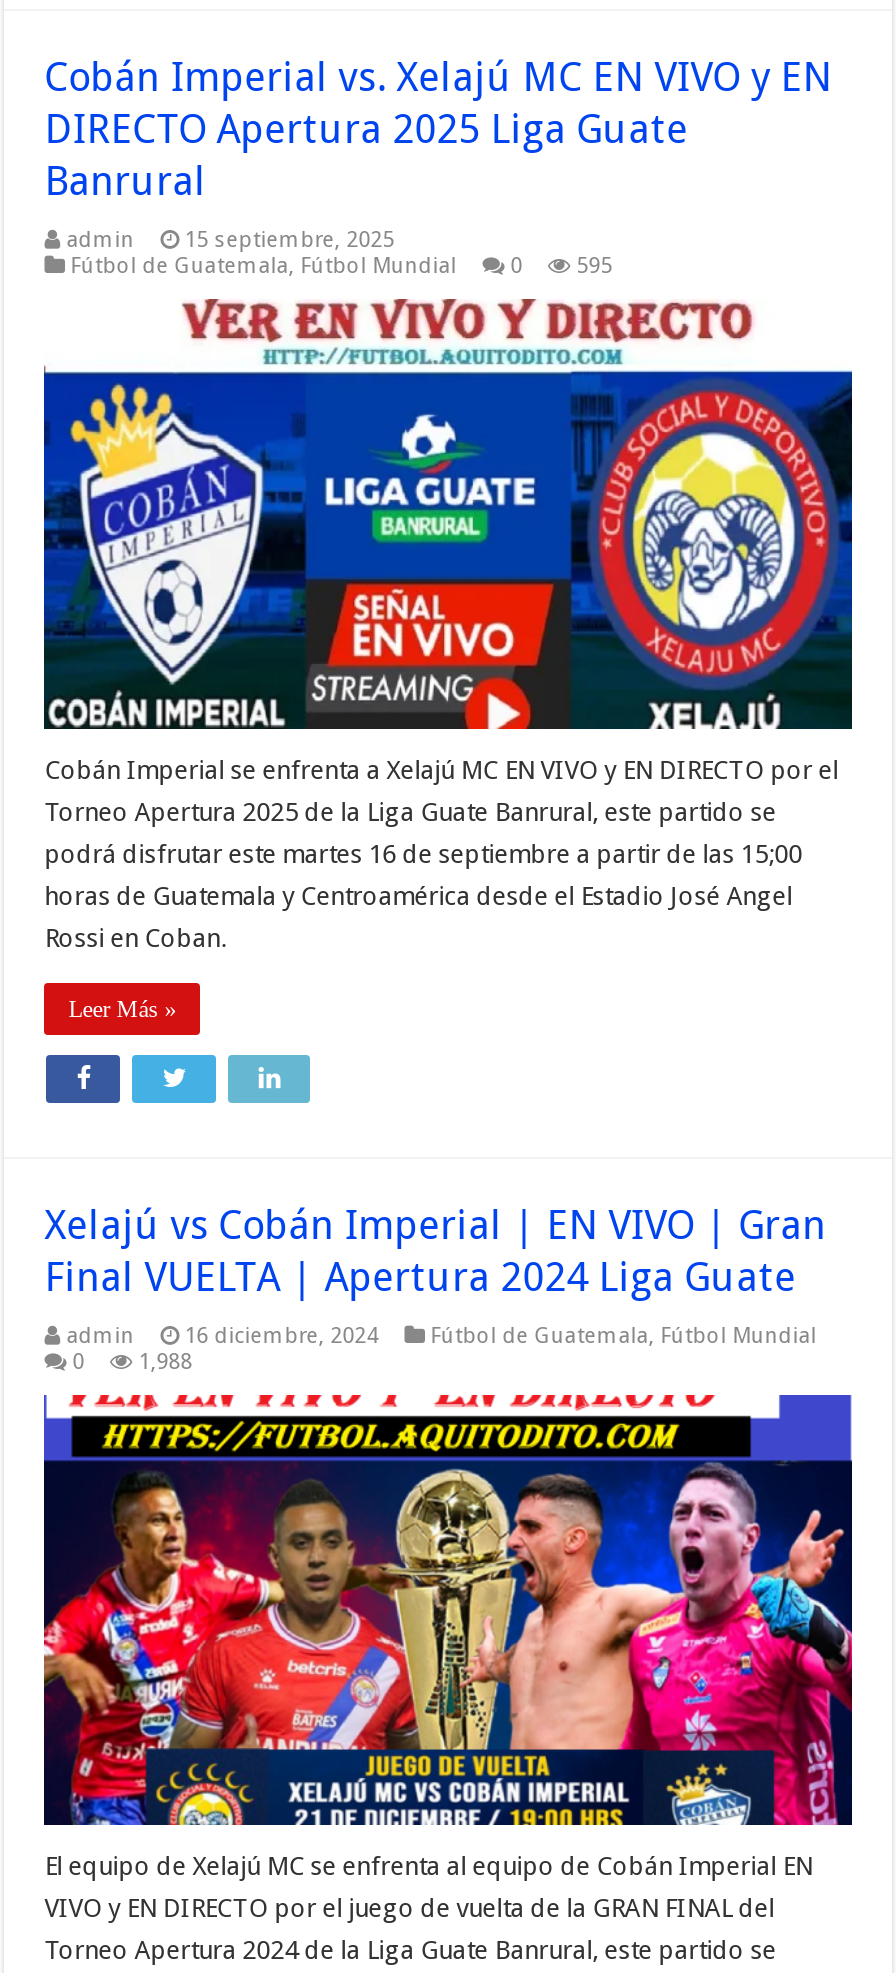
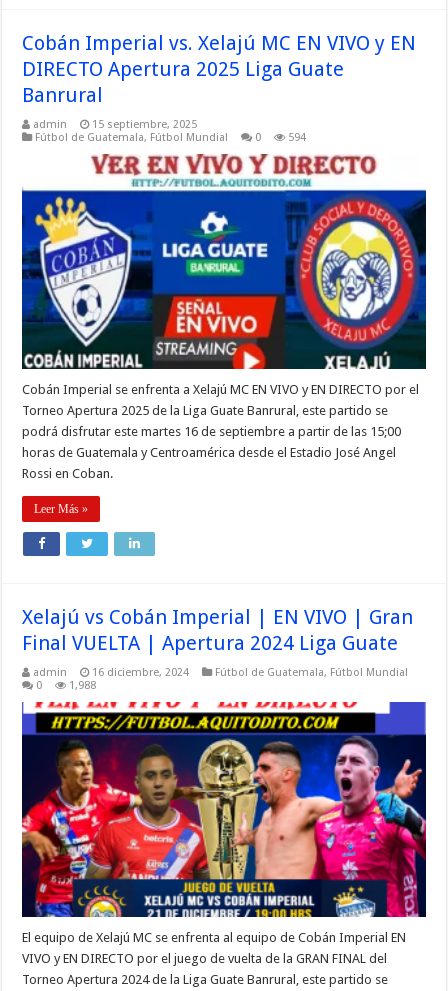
- 595
+ 594
